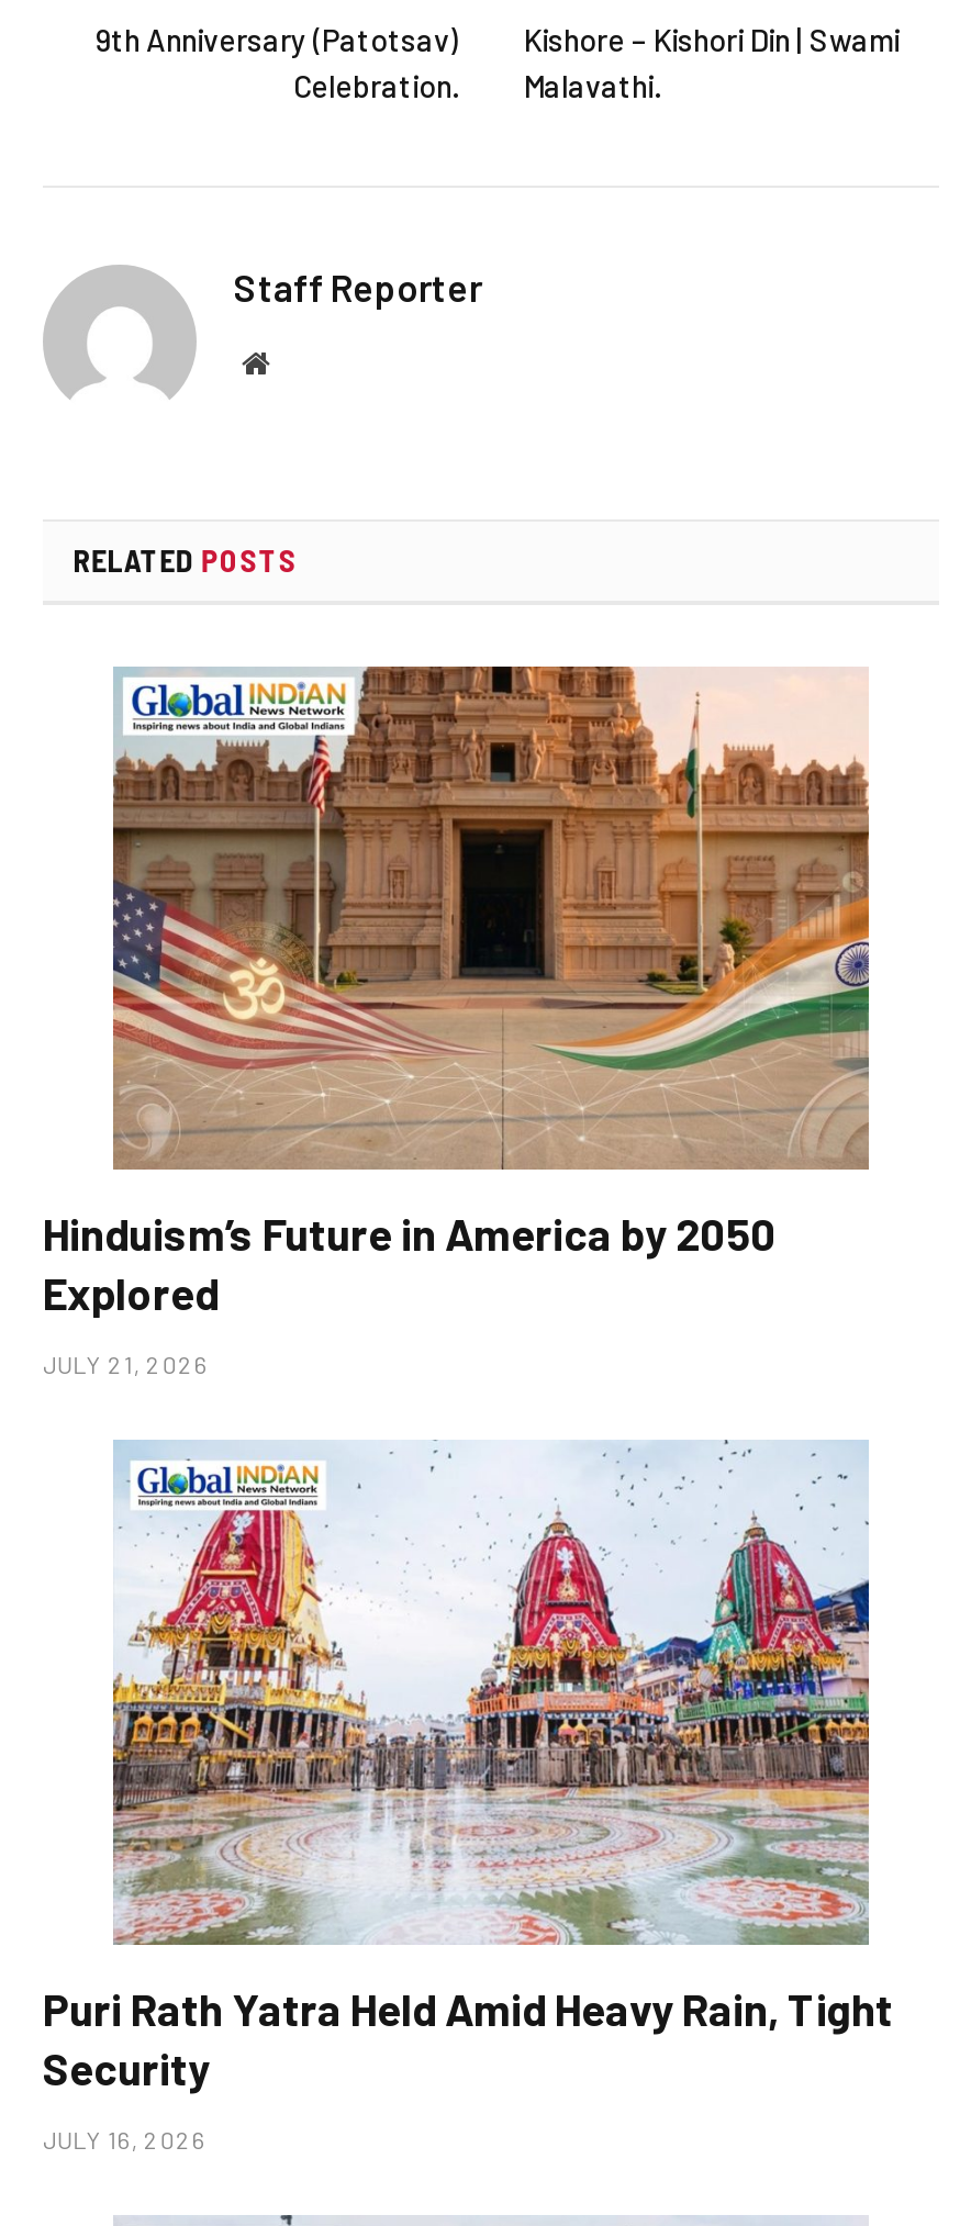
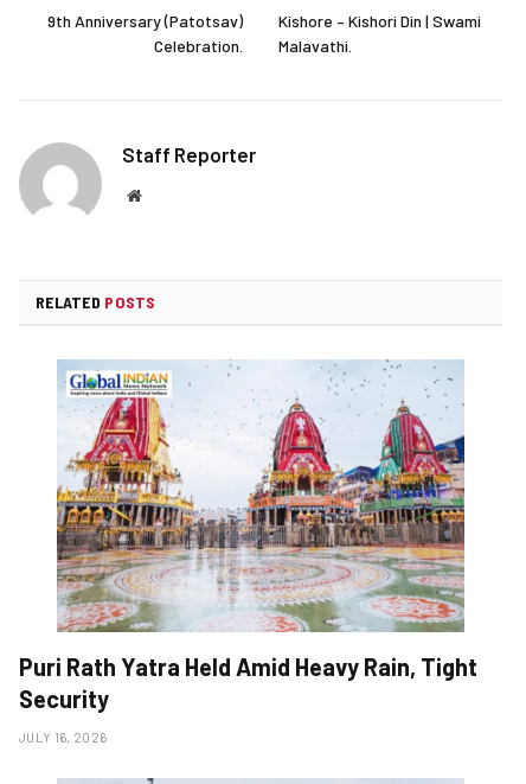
- [image]
- Hinduism’s Future in America by 2050
- Explored
- JULY 21, 2026
